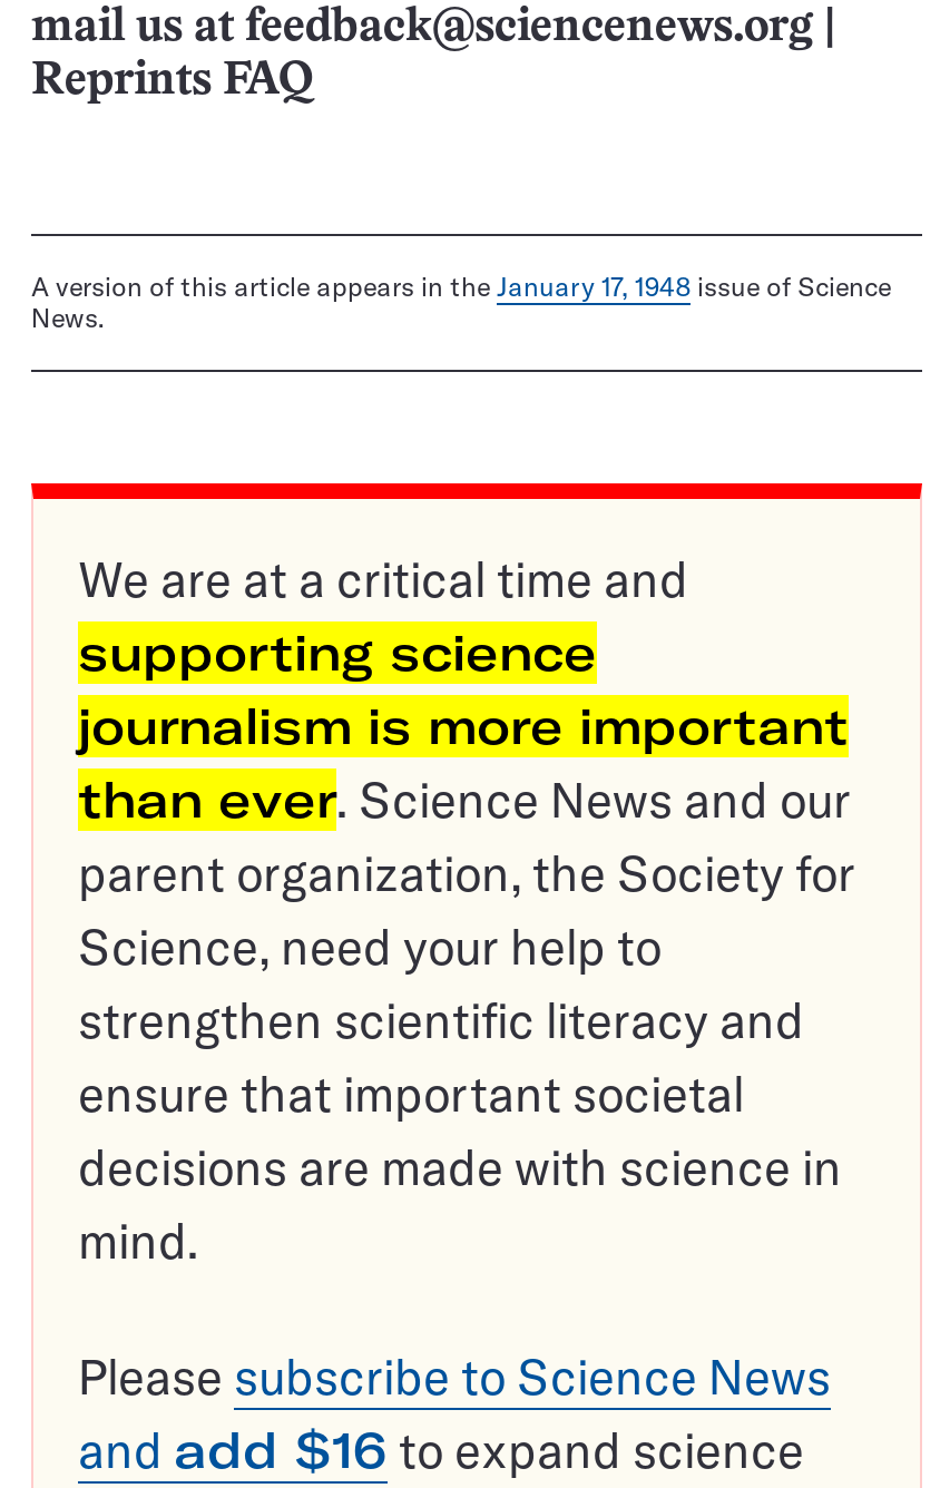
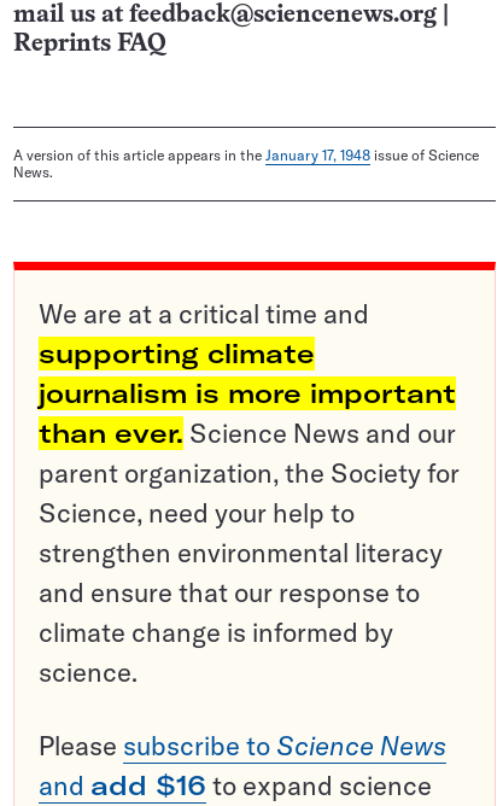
- supporting science
+ supporting climate

- strengthen scientific literacy and
- ensure that important societal
- decisions are made with science in
- mind.
+ strengthen environmental literacy
+ and ensure that our response to
+ climate change is informed by
+ science.
